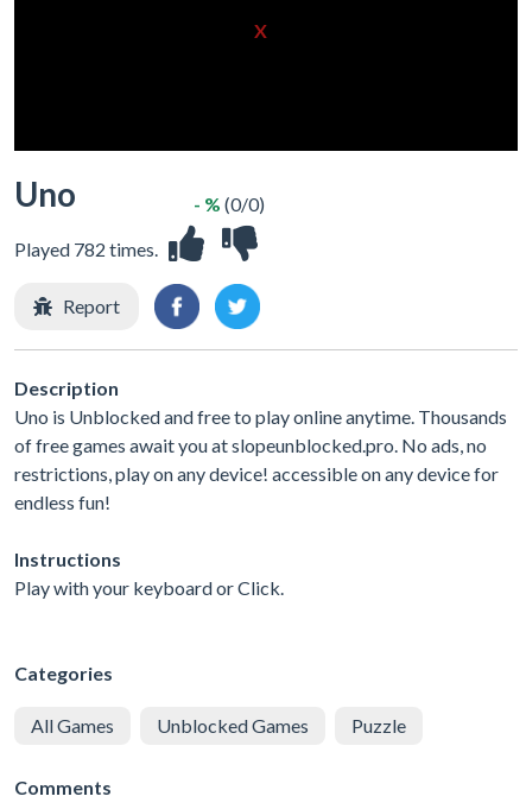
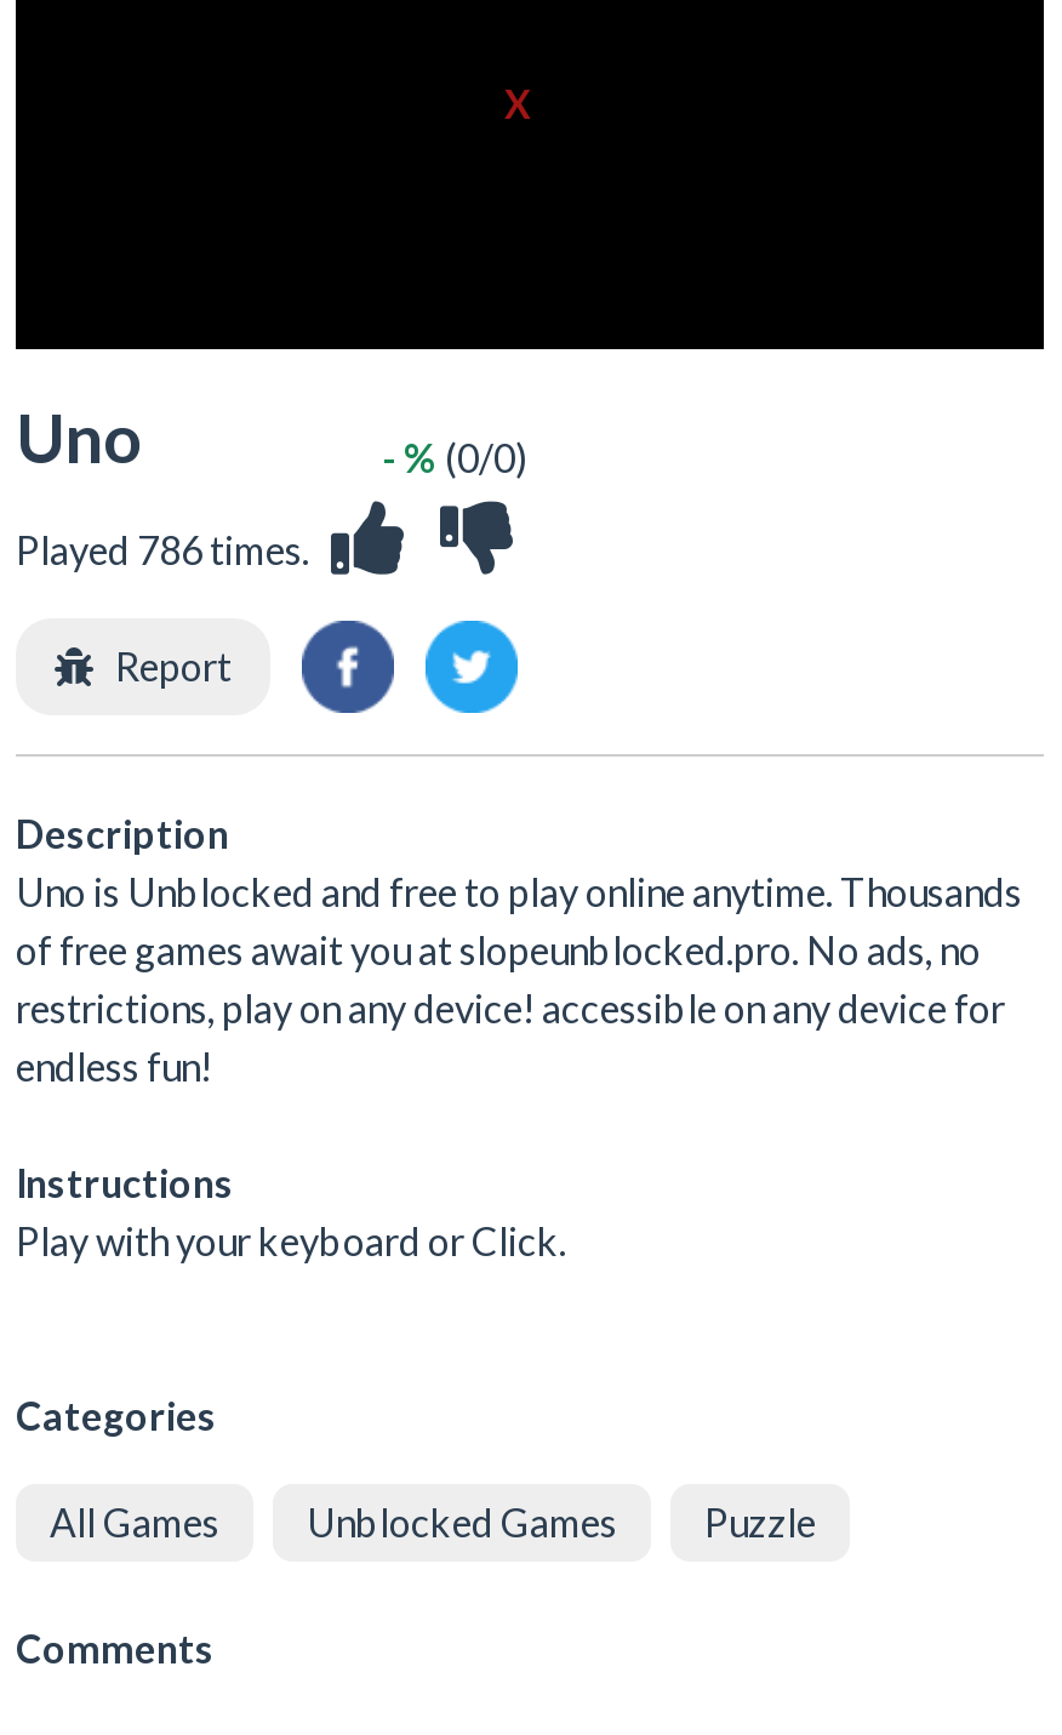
- Played 782 times.
+ Played 786 times.
